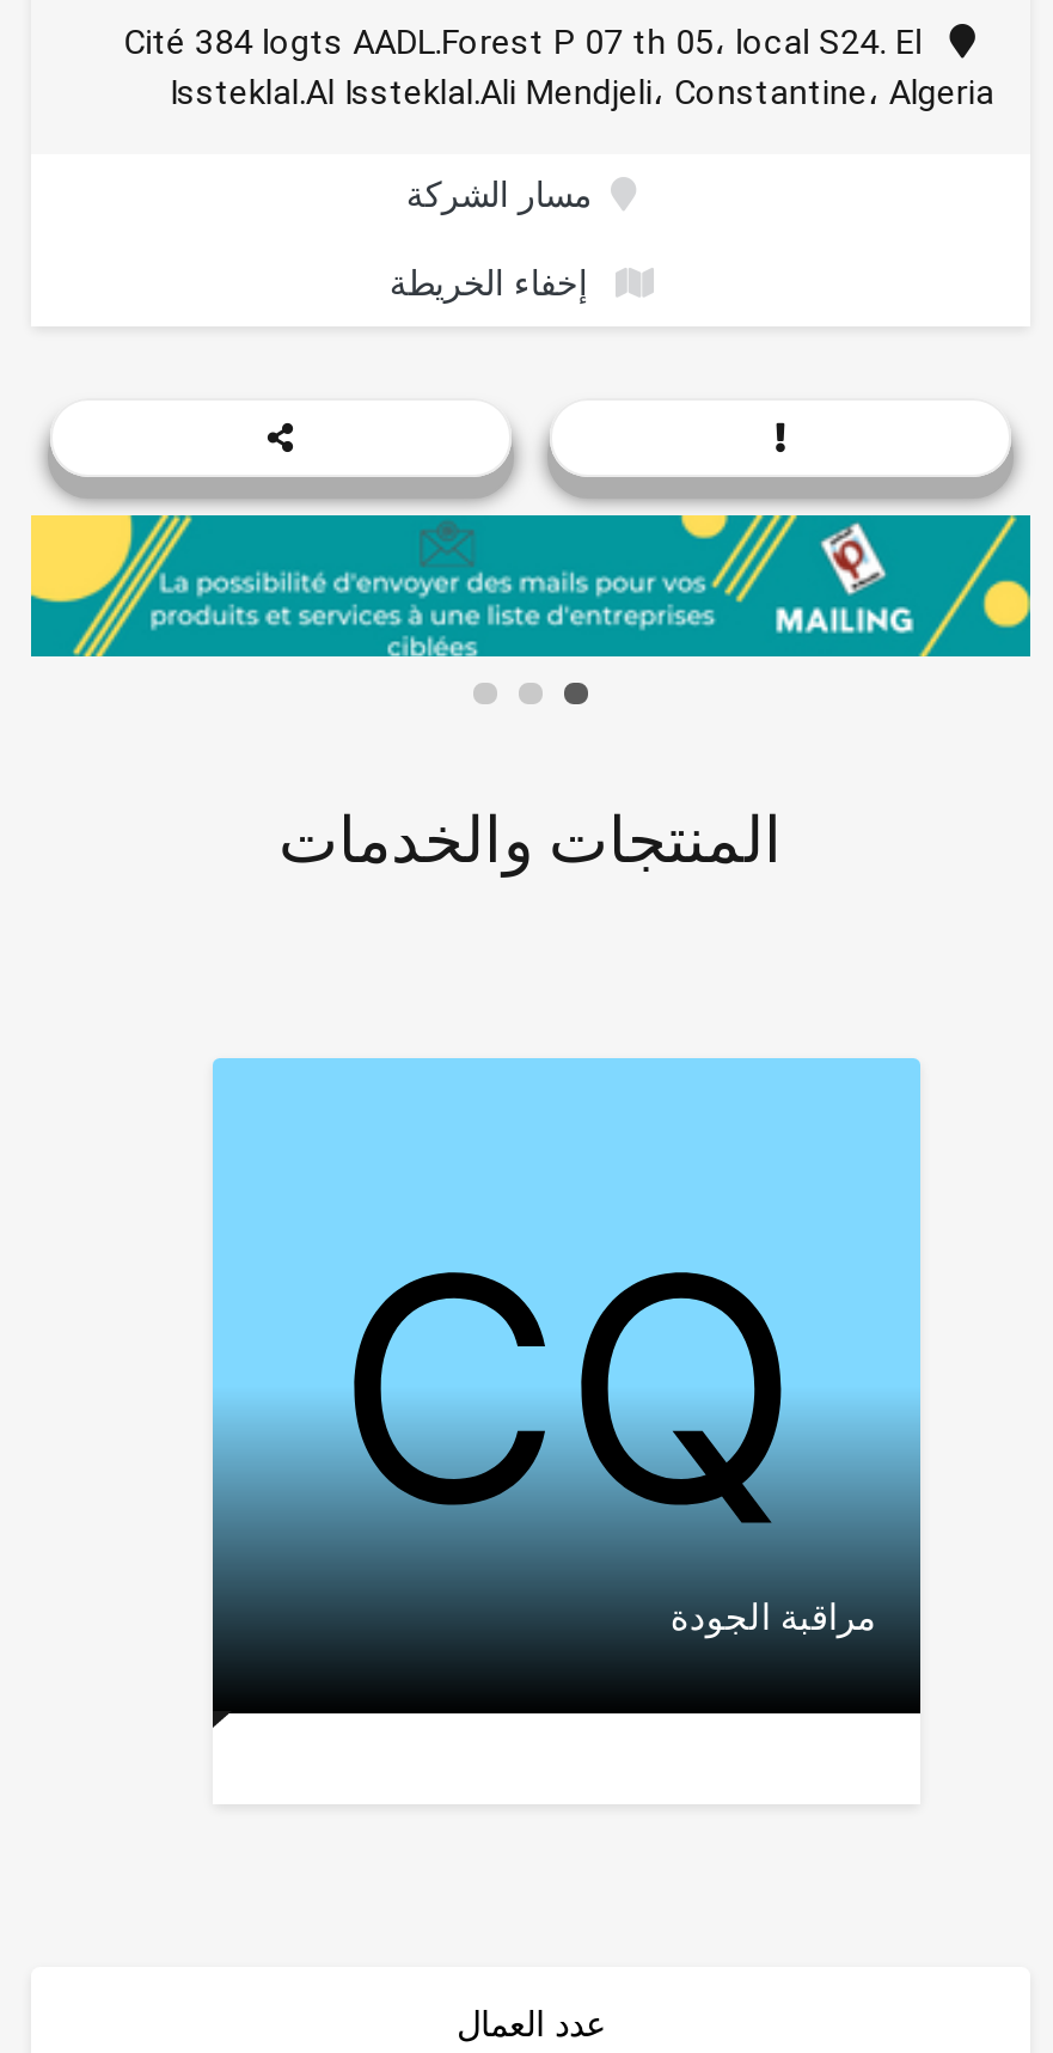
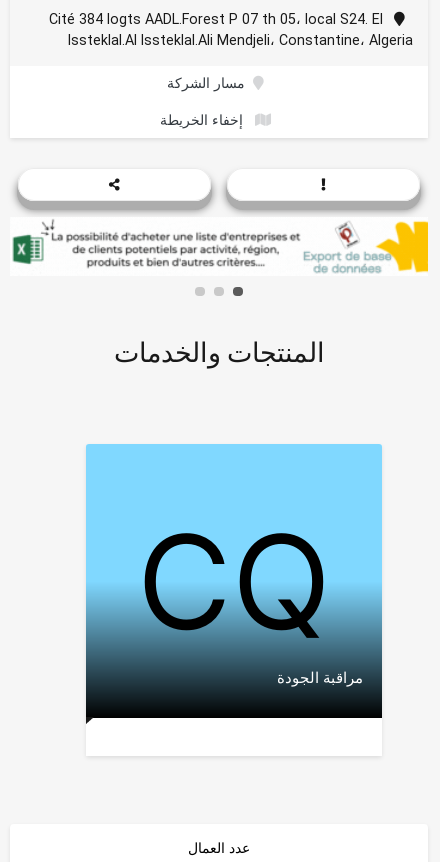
- [image]
+ [image]
